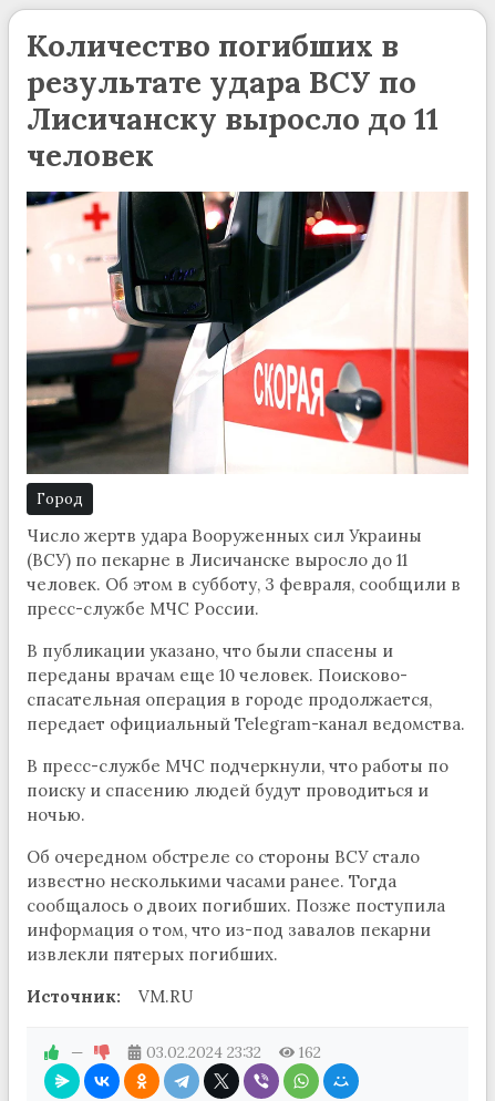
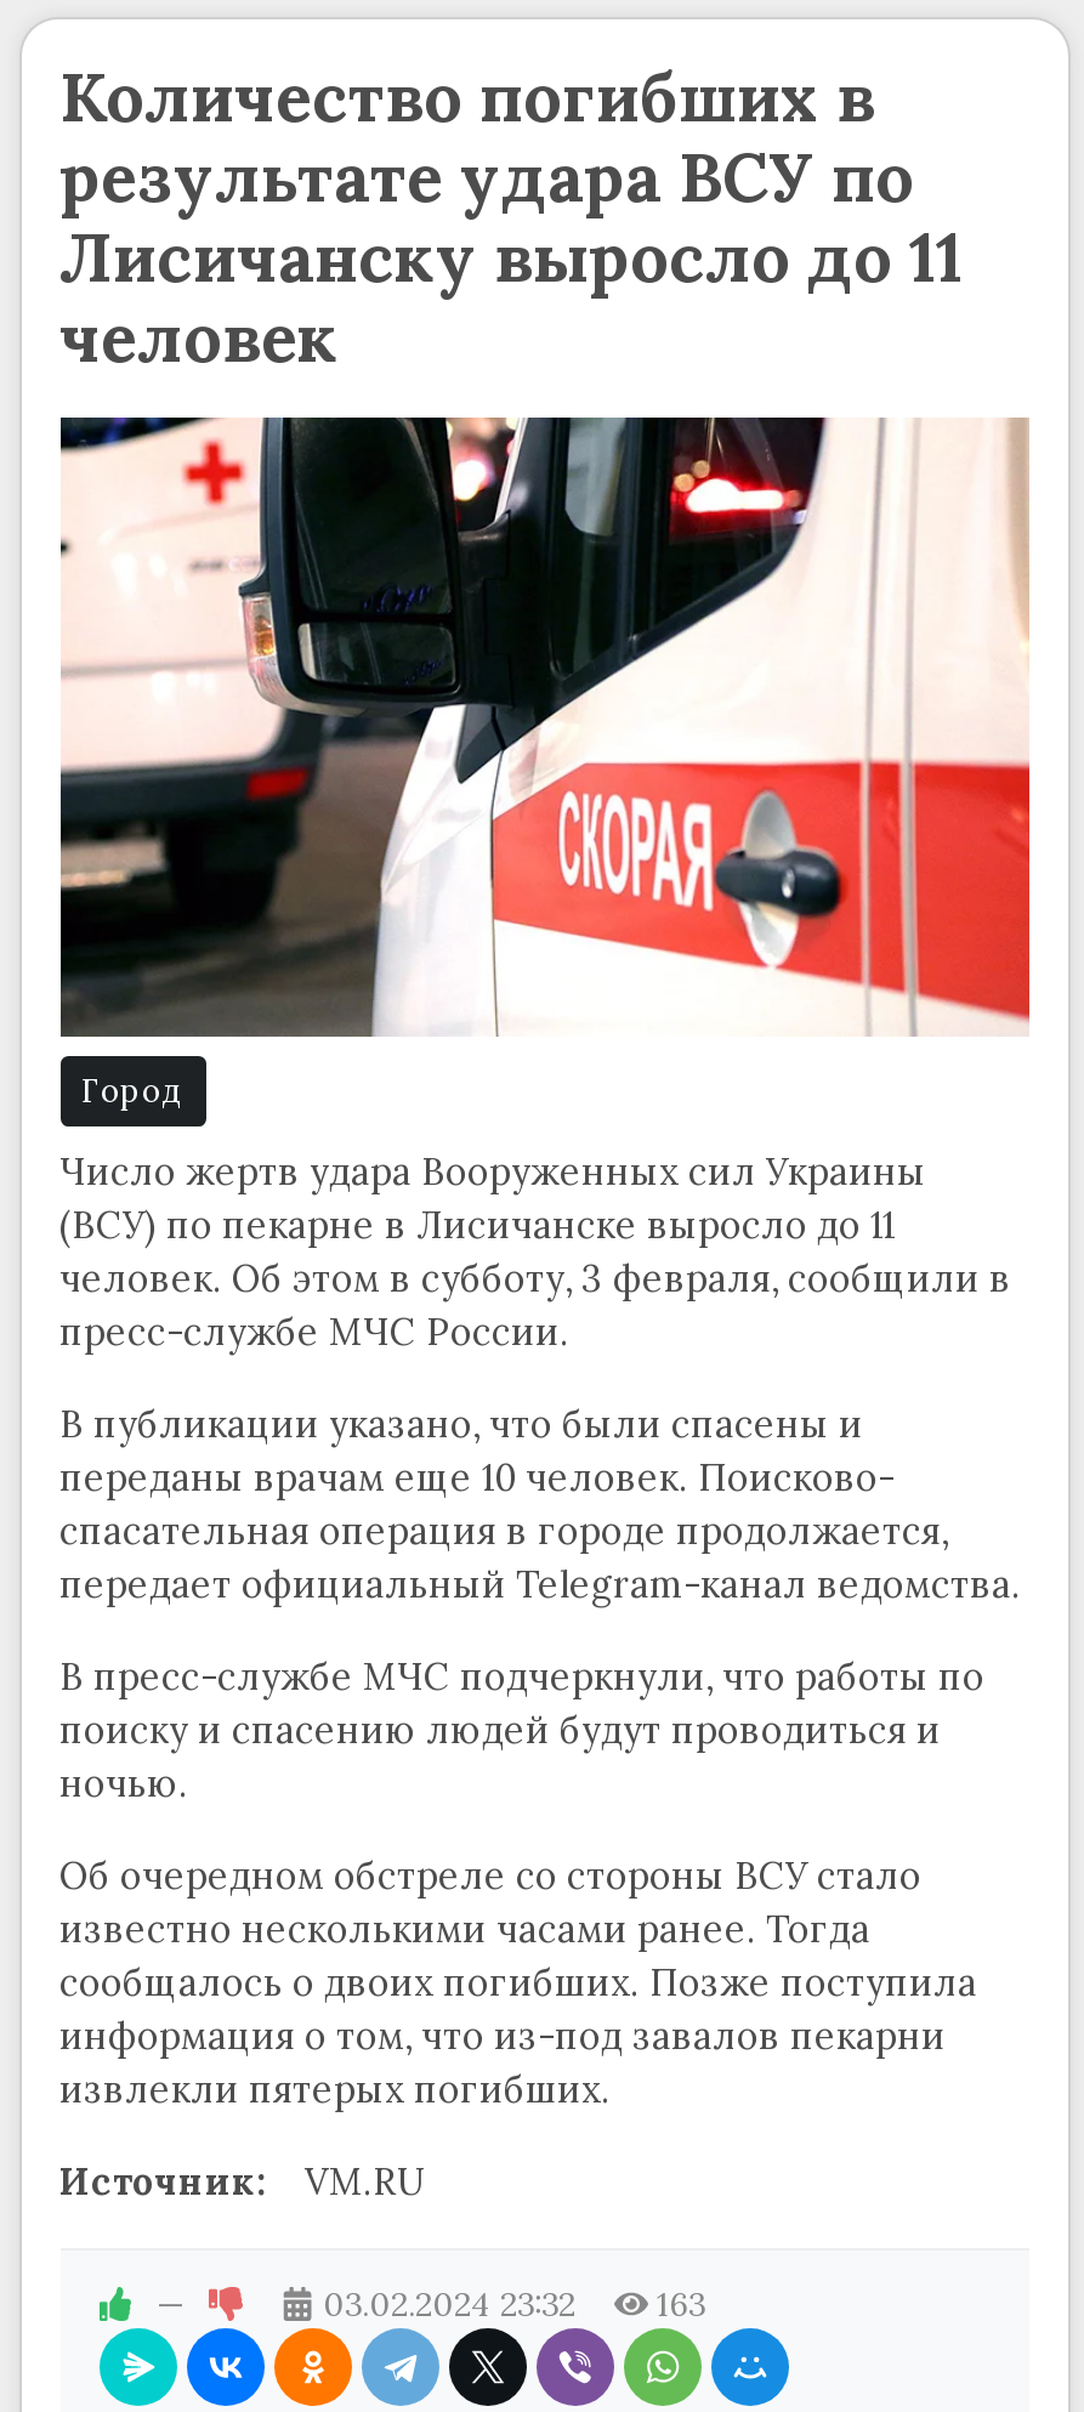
- 03.02.2024 23:32 162
+ 03.02.2024 23:32 163
